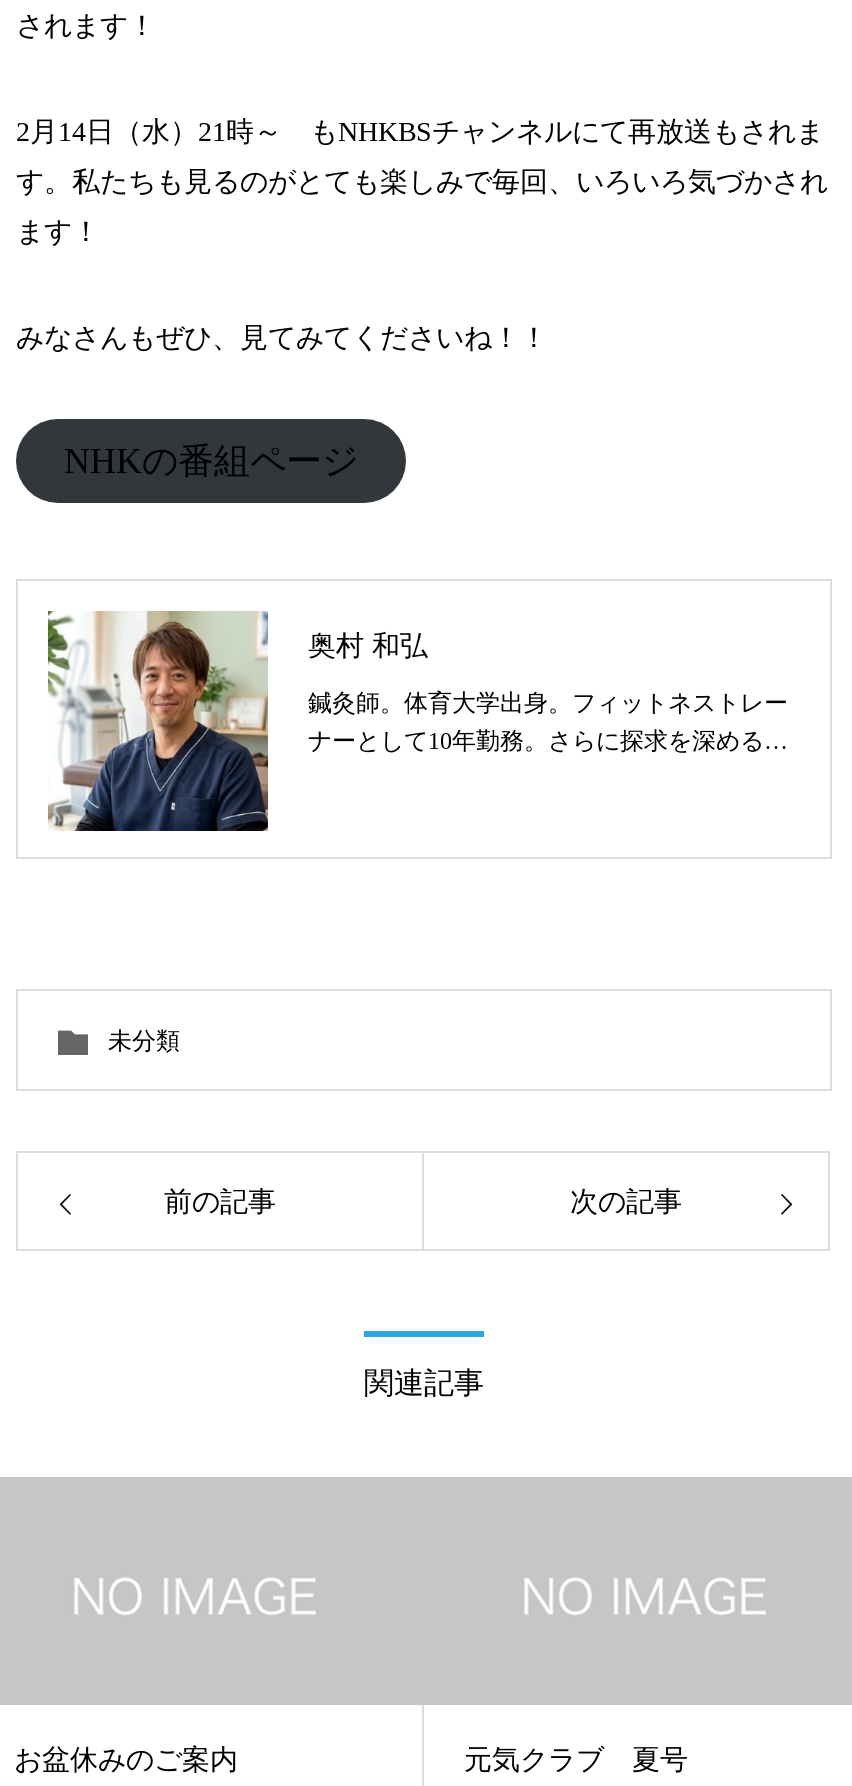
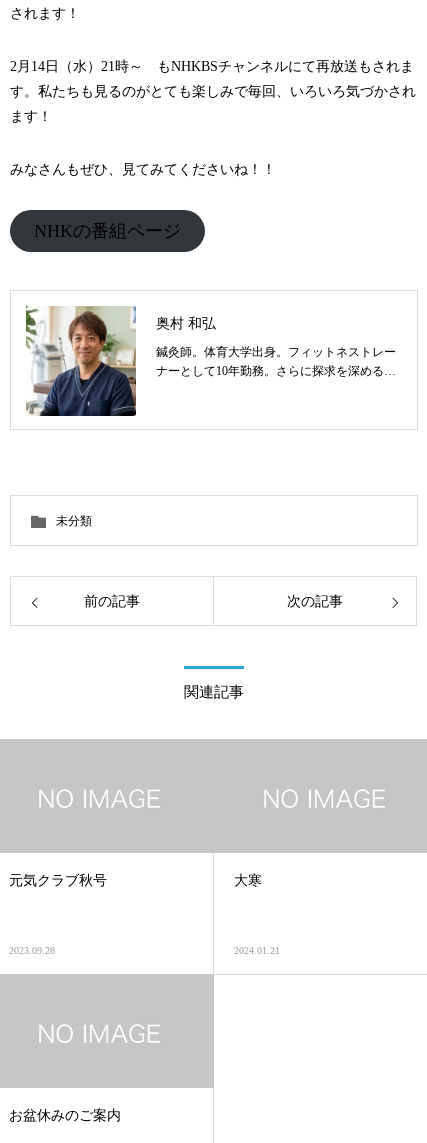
+ 元気クラブ秋号

+ 2023.09.28

+ 大寒

+ 2024.01.21

- 元気クラブ 夏号
